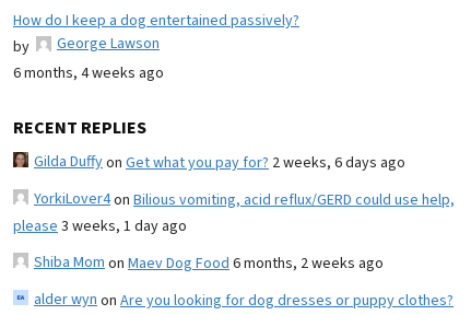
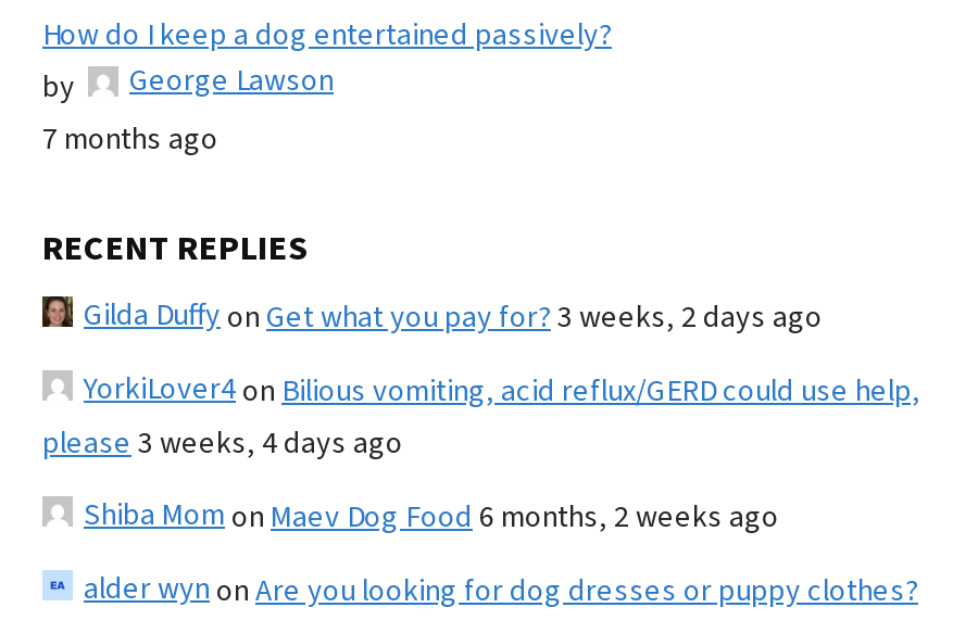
- 6 months, 4 weeks ago
+ 7 months ago

- Gilda Duffyon Get what you pay for? 2 weeks, 6 days ago
+ Gilda Duffyon Get what you pay for? 3 weeks, 2 days ago

- please 3 weeks, 1 day ago
+ please 3 weeks, 4 days ago
